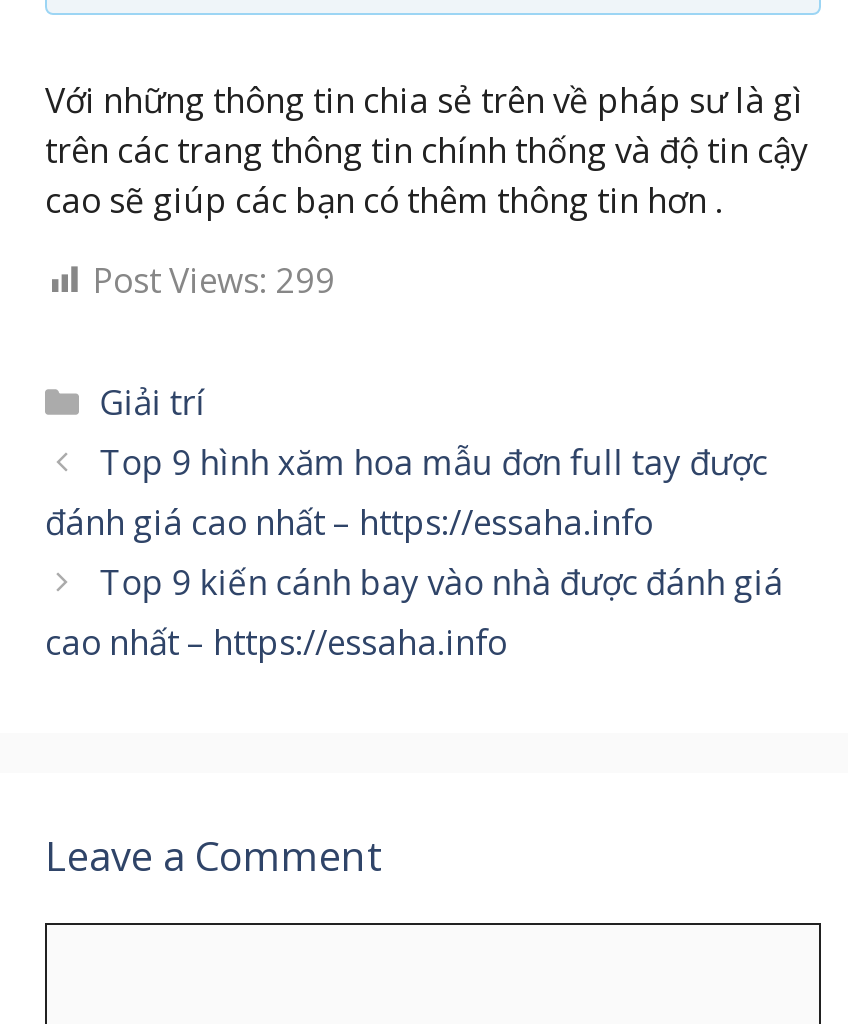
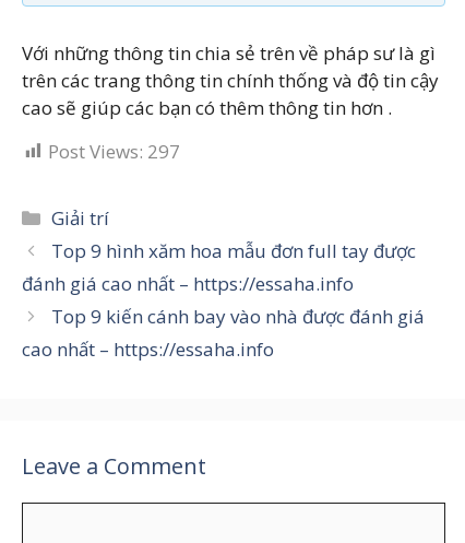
- Post Views: 299
+ Post Views: 297
